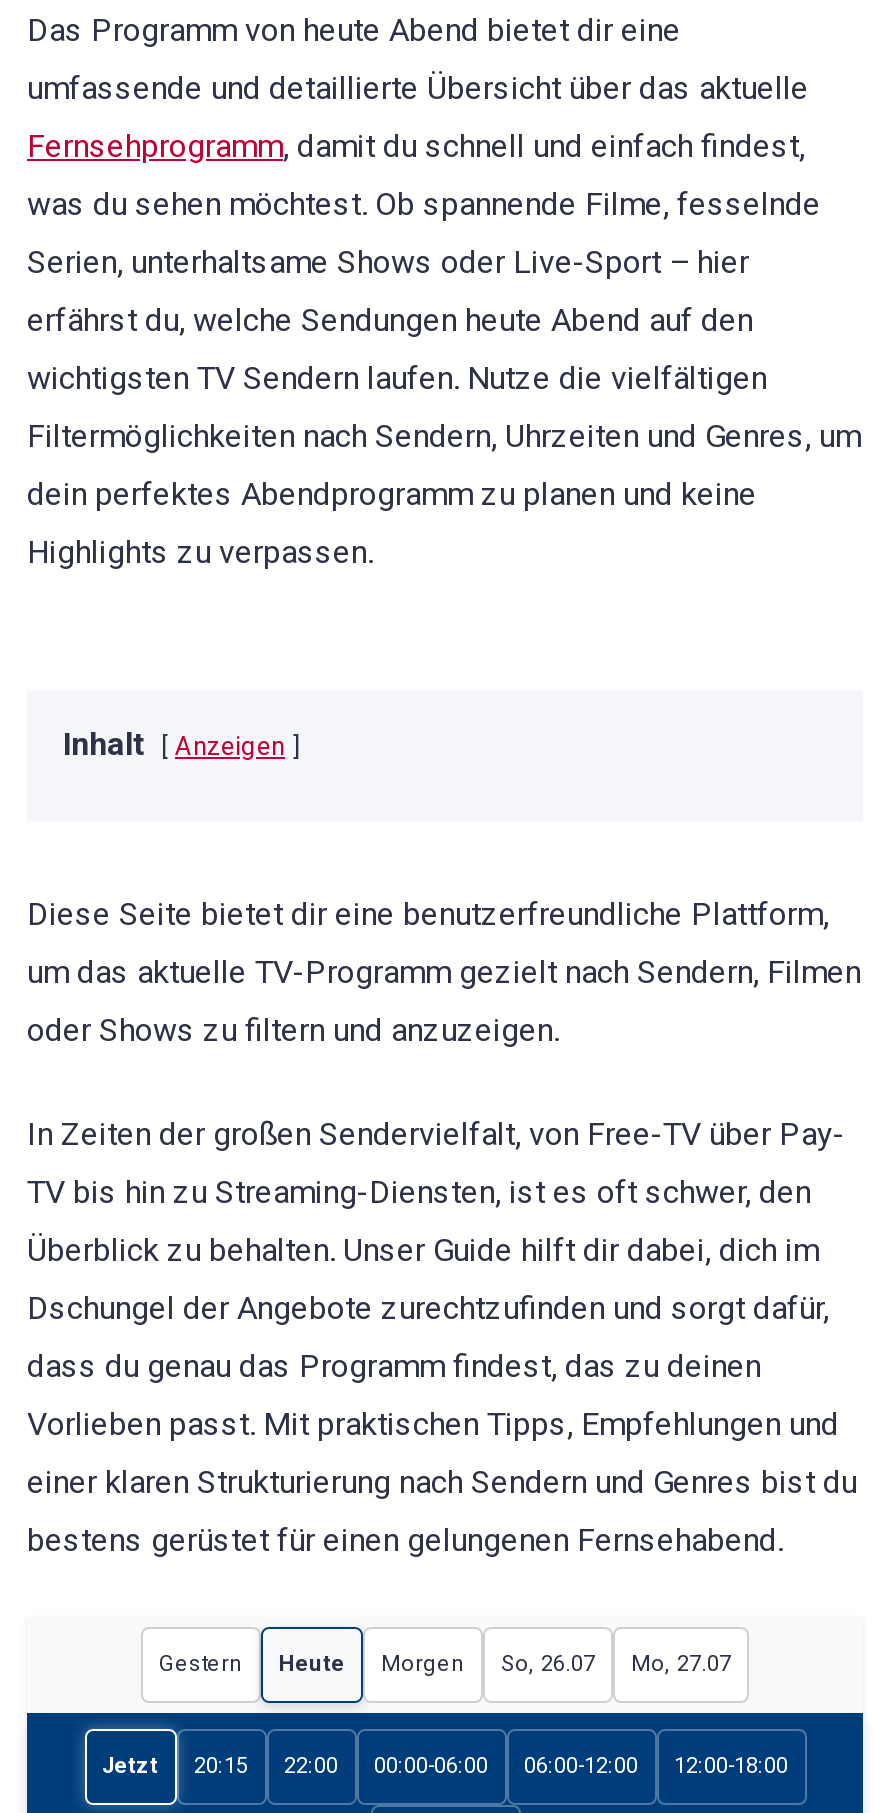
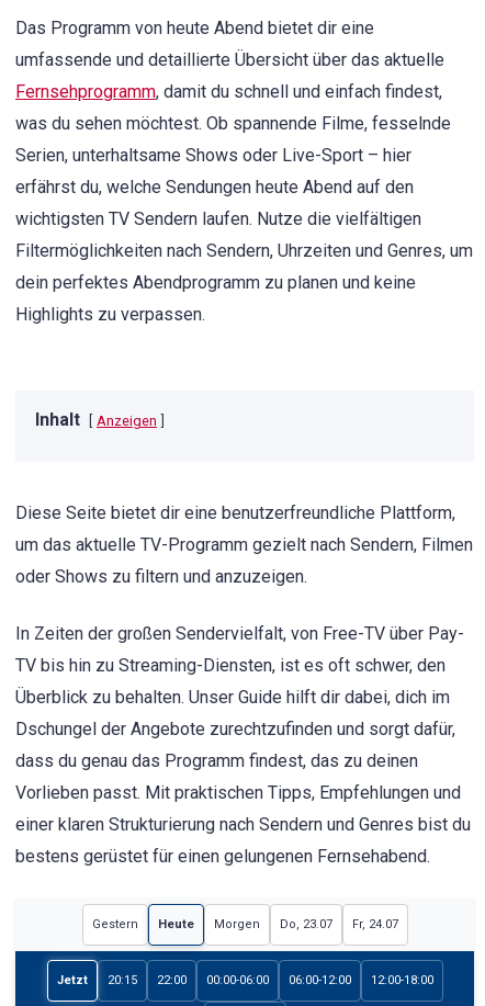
- So, 26.07
- Mo, 27.07
+ Do, 23.07
+ Fr, 24.07
